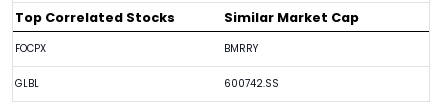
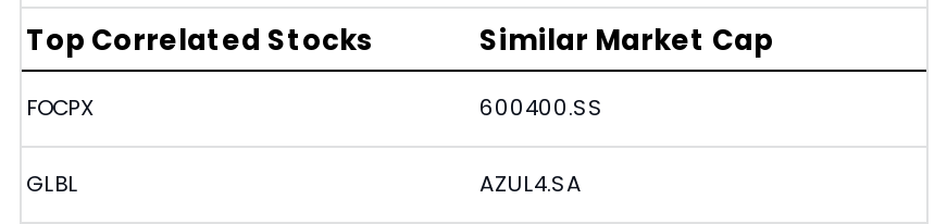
- BMRRY
+ 600400.SS

- 600742.SS
+ AZUL4.SA
